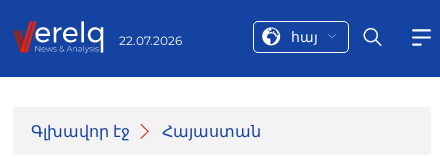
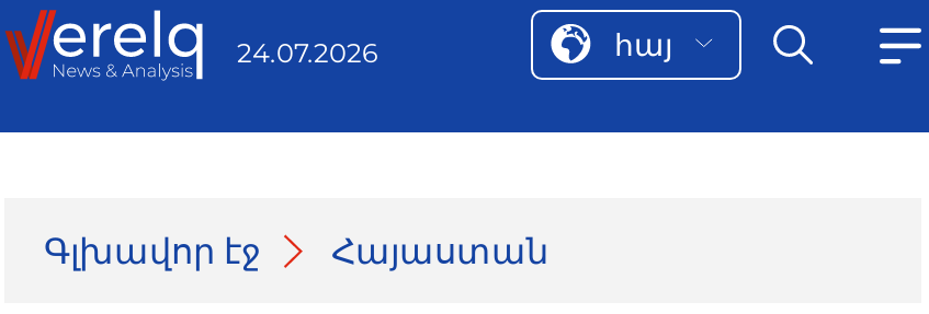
- 22.07.2026
+ 24.07.2026
